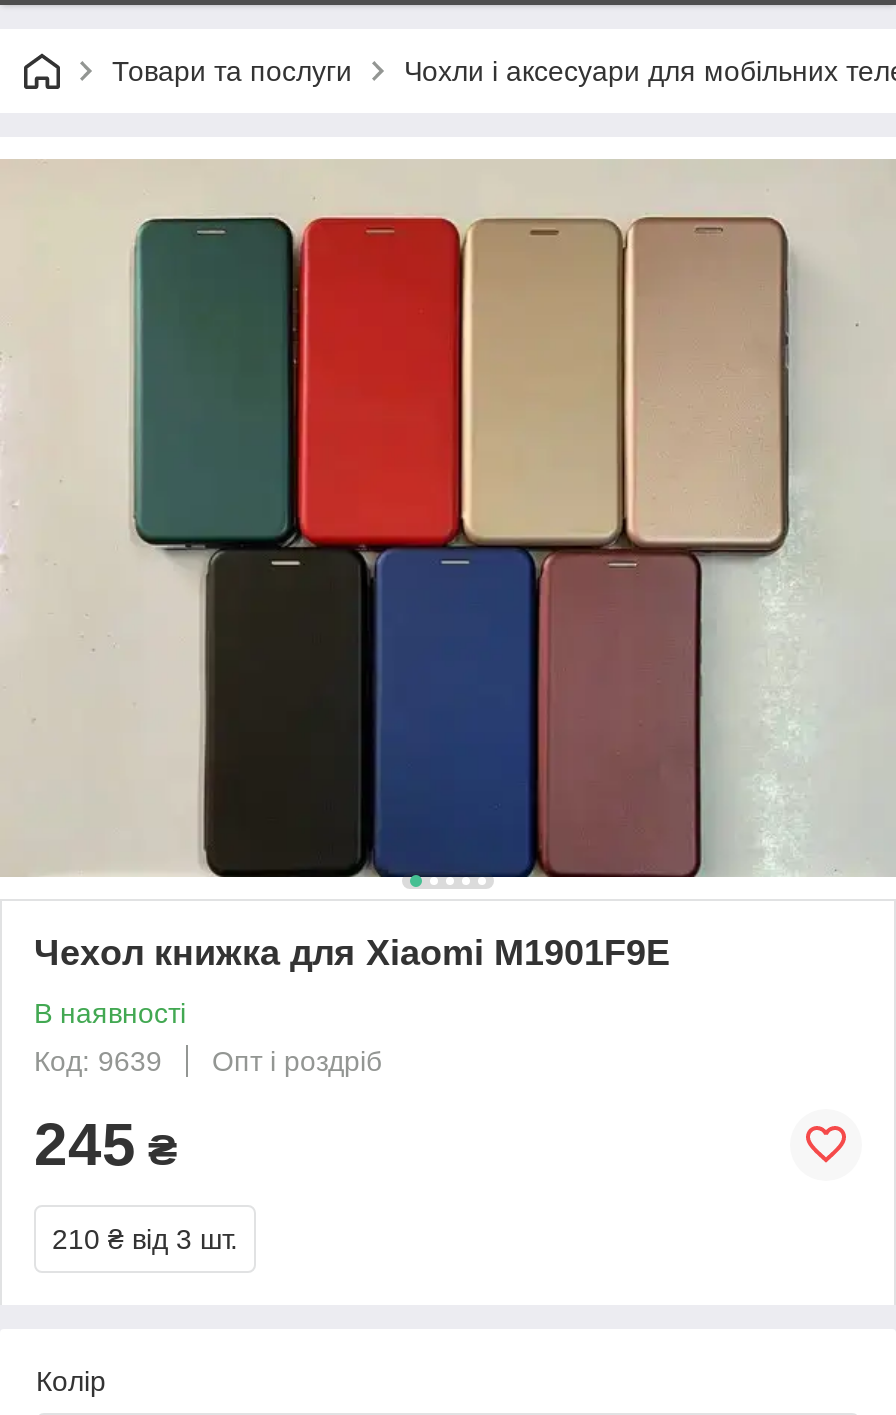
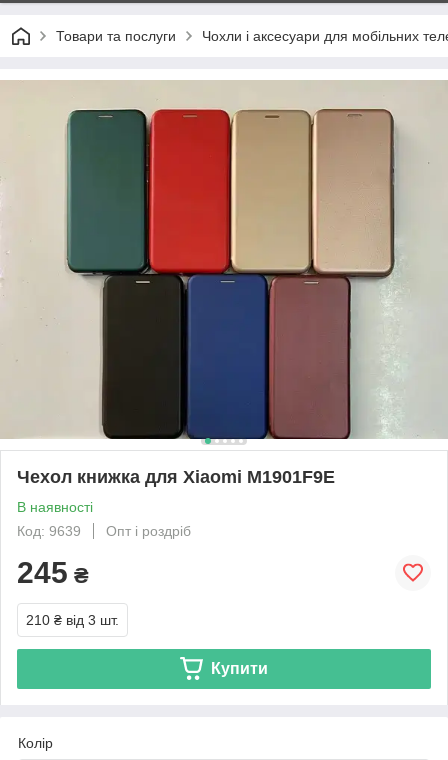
+ Купити
